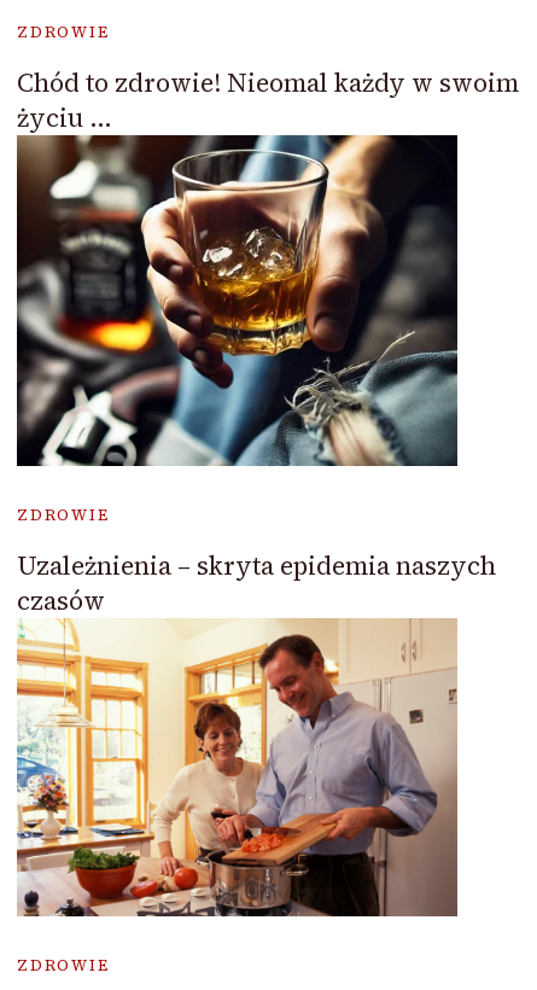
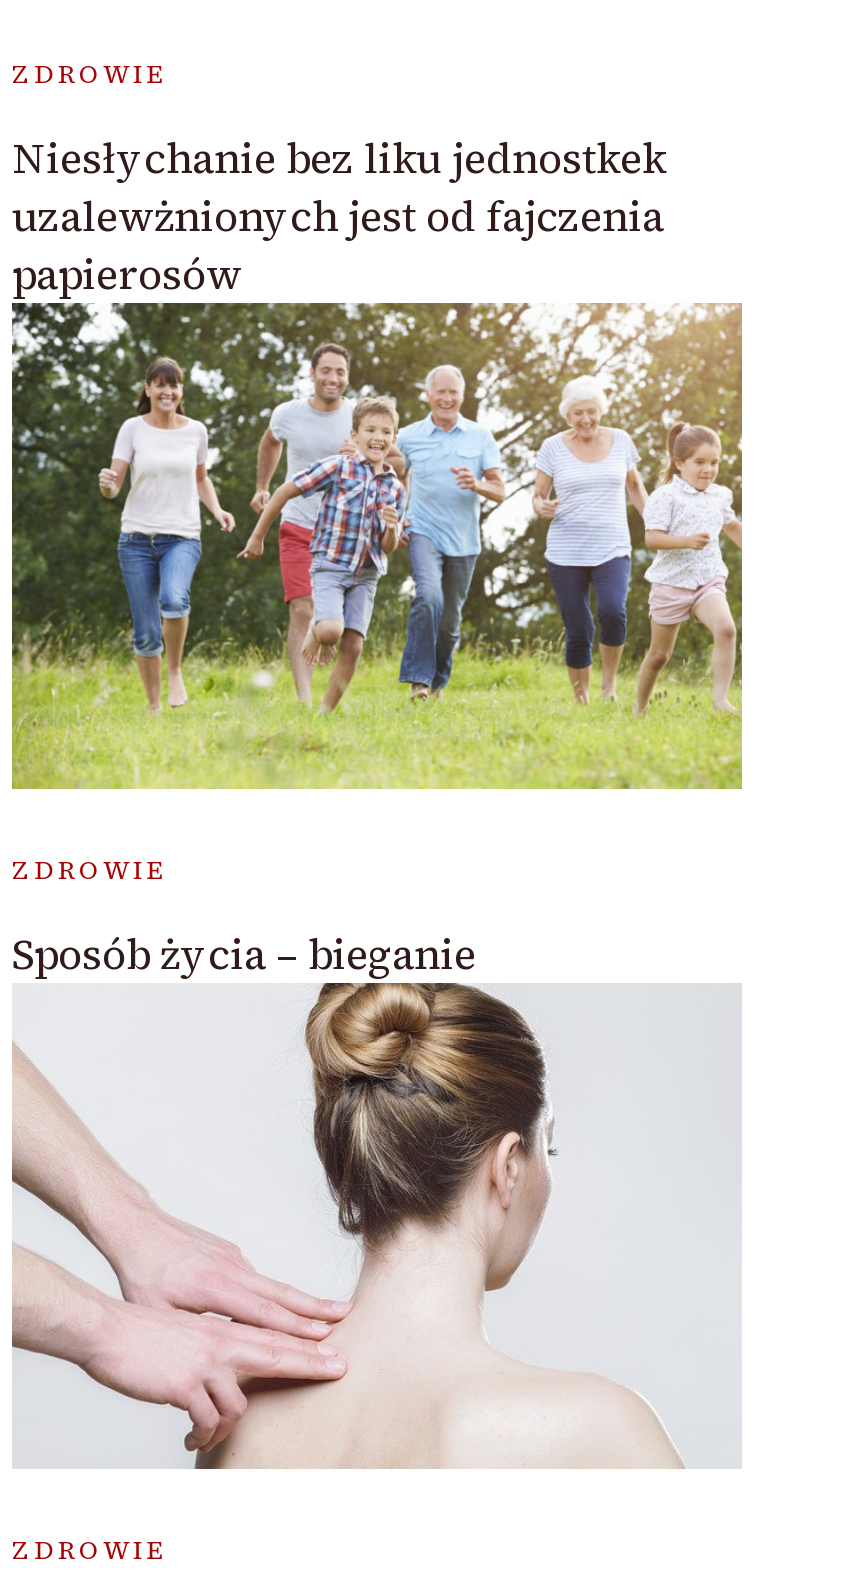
- [image]
- Chód to zdrowie! Nieomal każdy w swoim
- życiu …
+ [image]
+ Niesłychanie bez liku jednostkek
+ uzalewżnionych jest od fajczenia
+ papierosów

- Uzależnienia – skryta epidemia naszych
- czasów
+ Sposób życia – bieganie

- [image]
+ [image]
